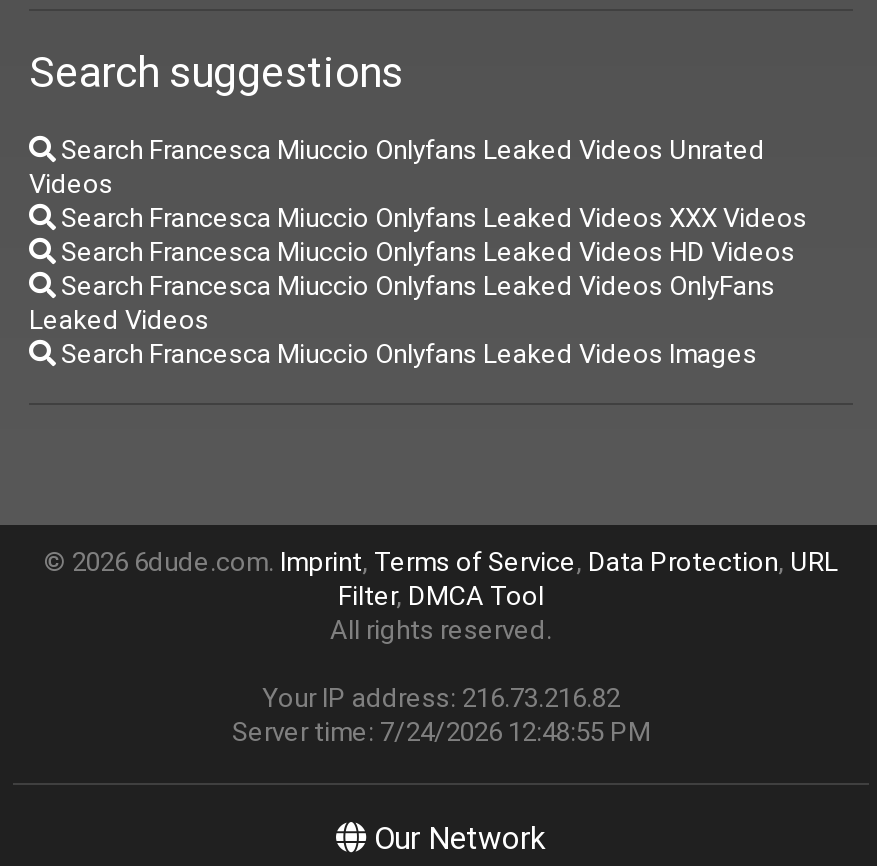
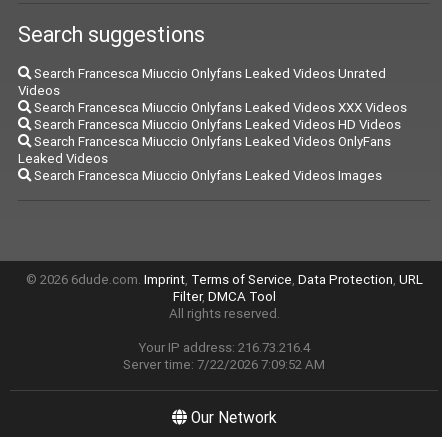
- Your IP address: 216.73.216.82
+ Your IP address: 216.73.216.4

- Server time: 7/24/2026 12:48:55 PM
+ Server time: 7/22/2026 7:09:52 AM
